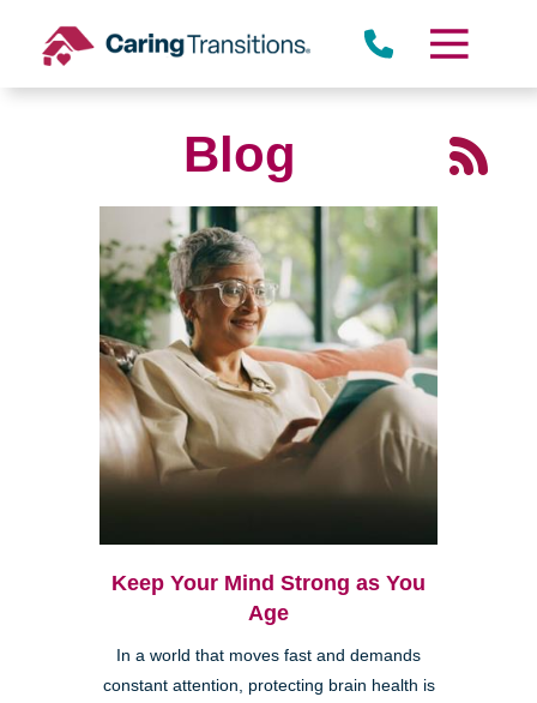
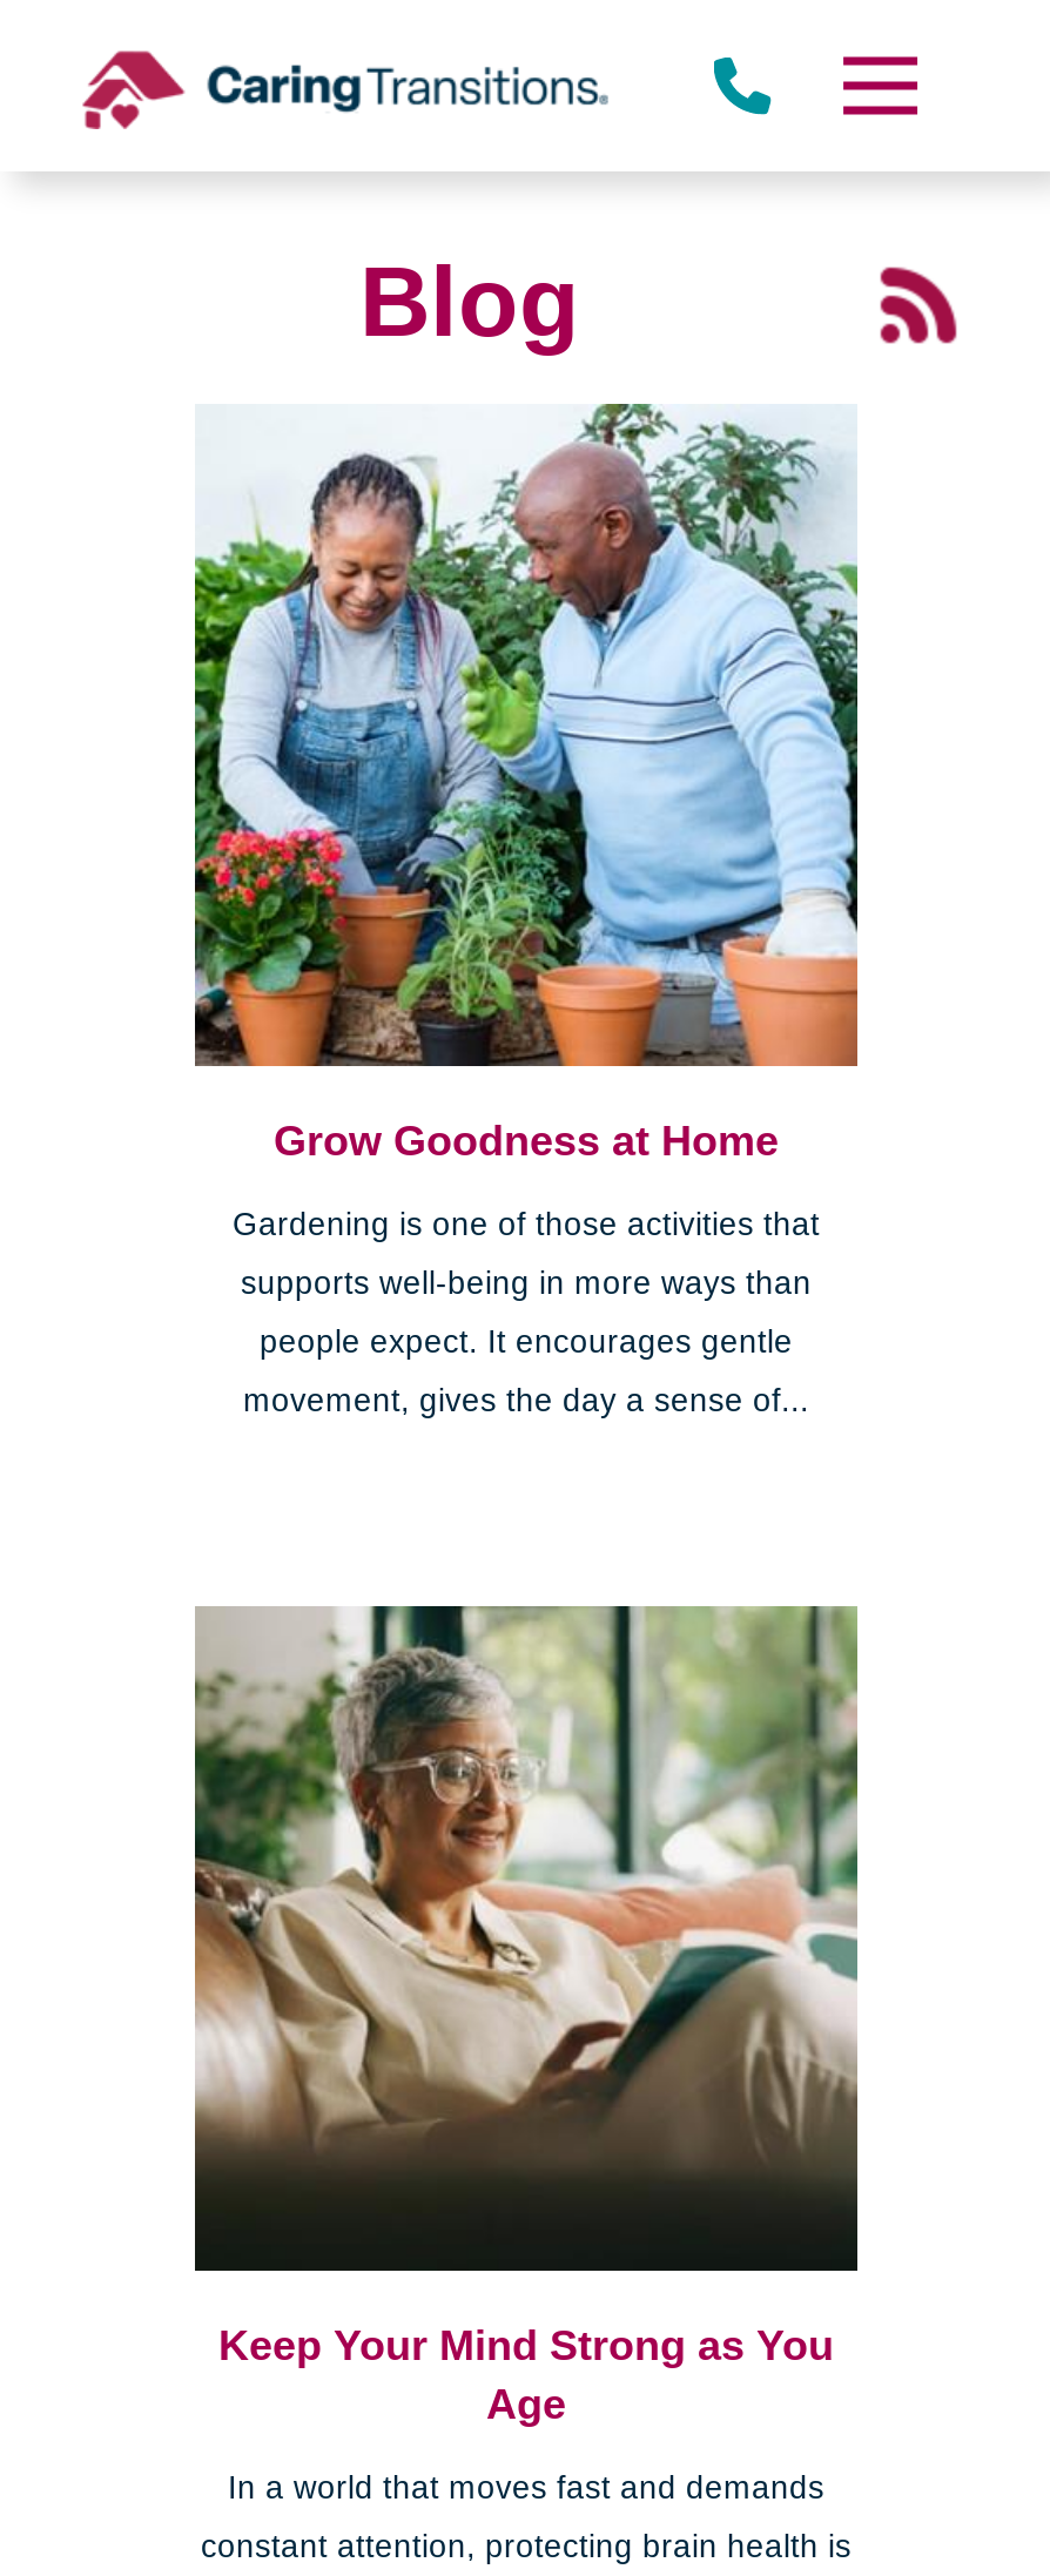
+ [image]
+ Grow Goodness at Home
+ Gardening is one of those activities that
+ supports well-being in more ways than
+ people expect. It encourages gentle
+ movement, gives the day a sense of...
